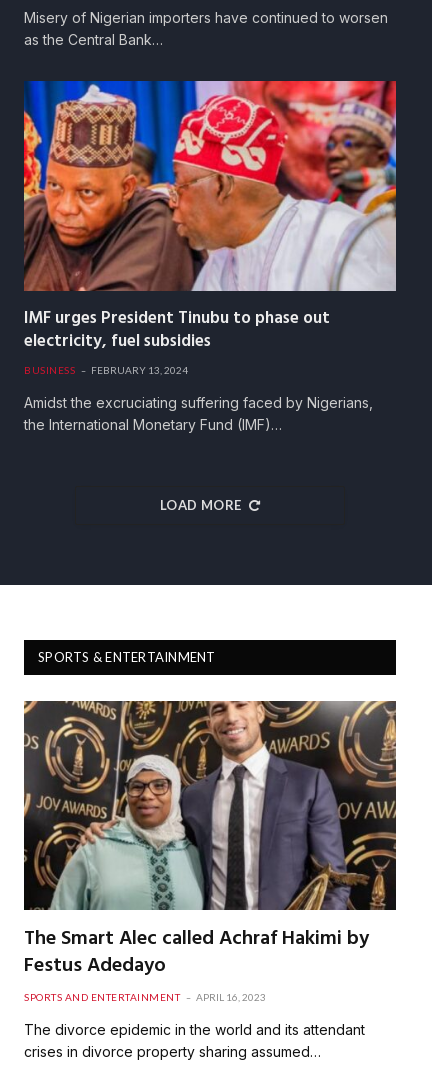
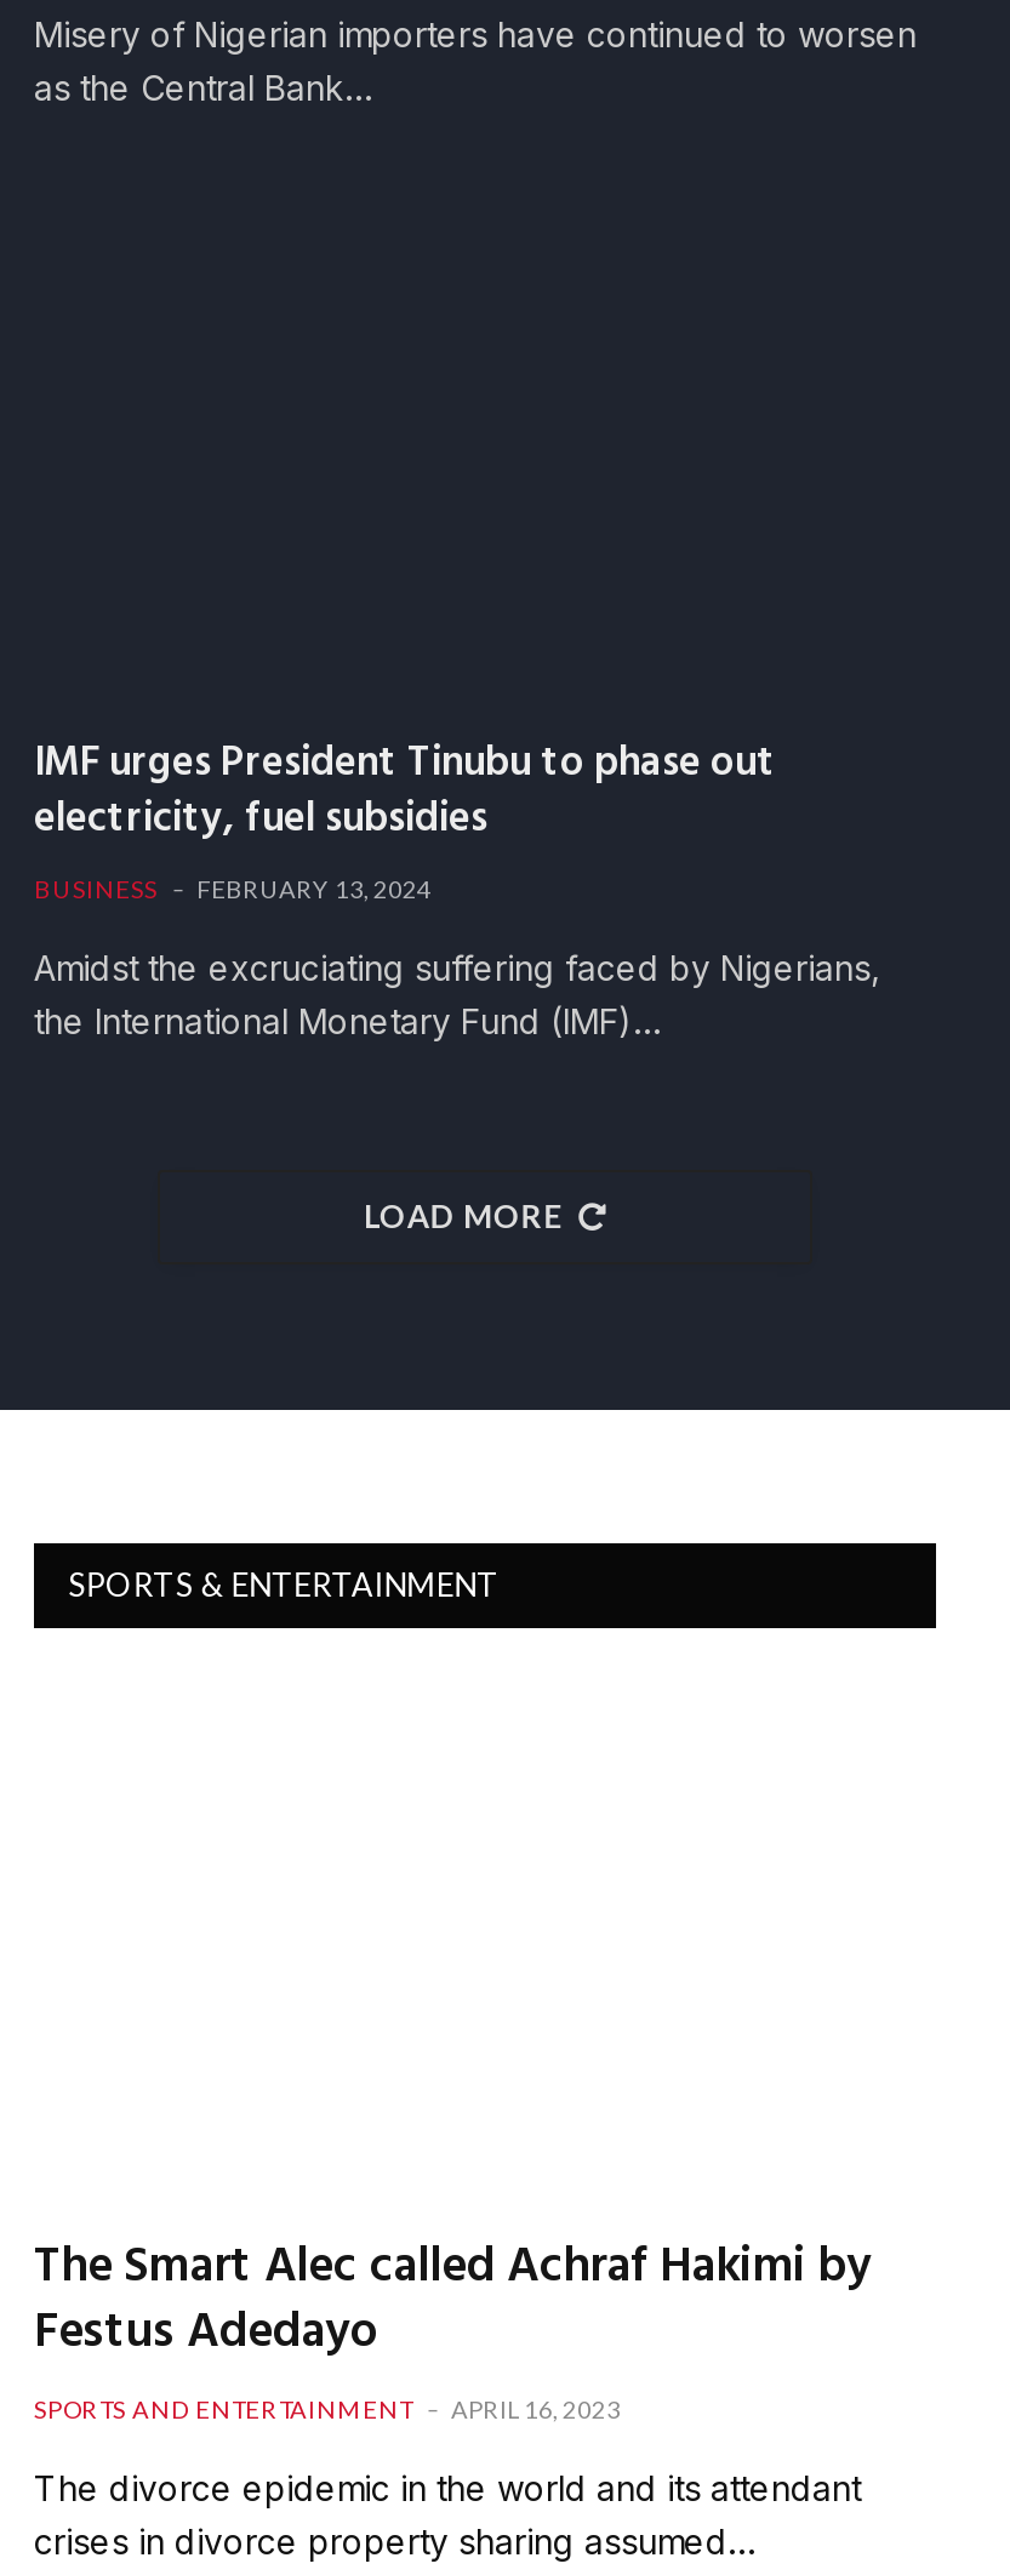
- [image]

- [image]
